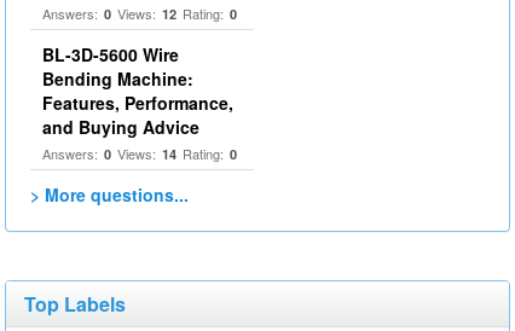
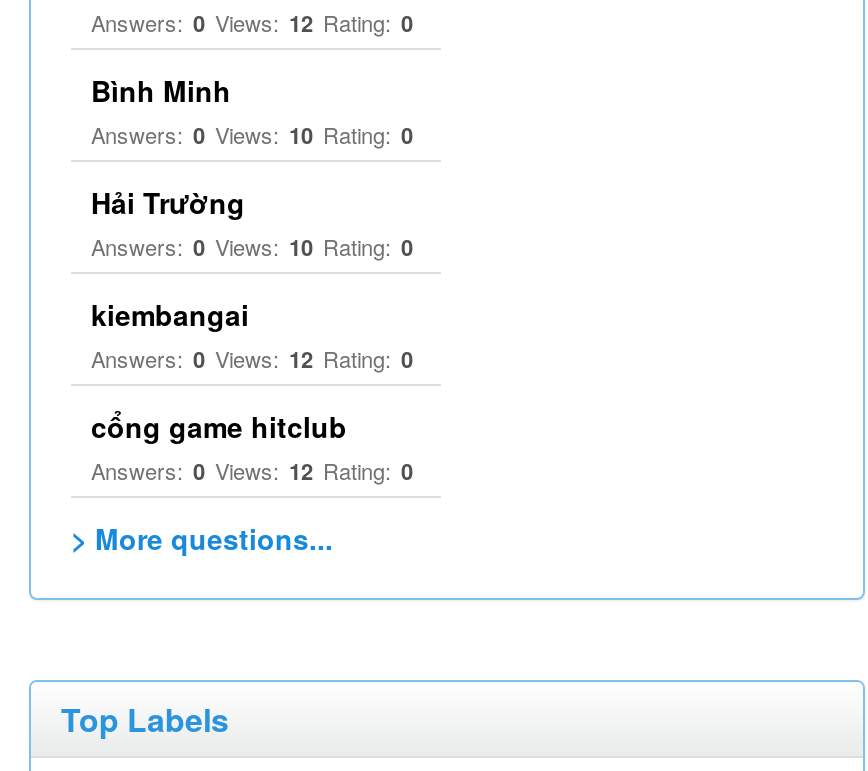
- BL-3D-5600 Wire
- Bending Machine:
- Features, Performance,
- and Buying Advice
- Answers: 0 Views: 14 Rating: 0
+ Bình Minh
+ Answers: 0 Views: 10 Rating: 0
+ Hải Trường
+ Answers: 0 Views: 10 Rating: 0
+ kiembangai
+ Answers: 0 Views: 12 Rating: 0
+ cổng game hitclub
+ Answers: 0 Views: 12 Rating: 0
